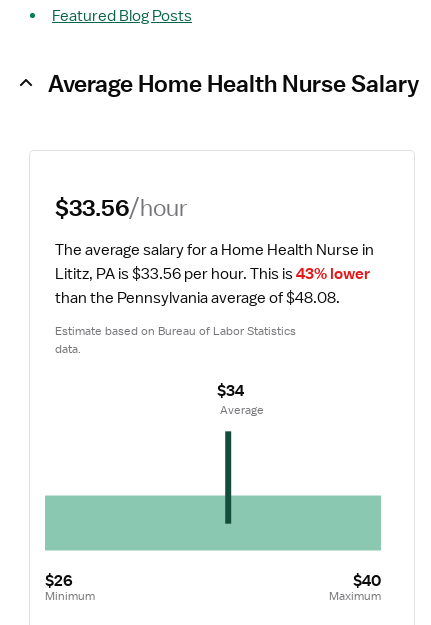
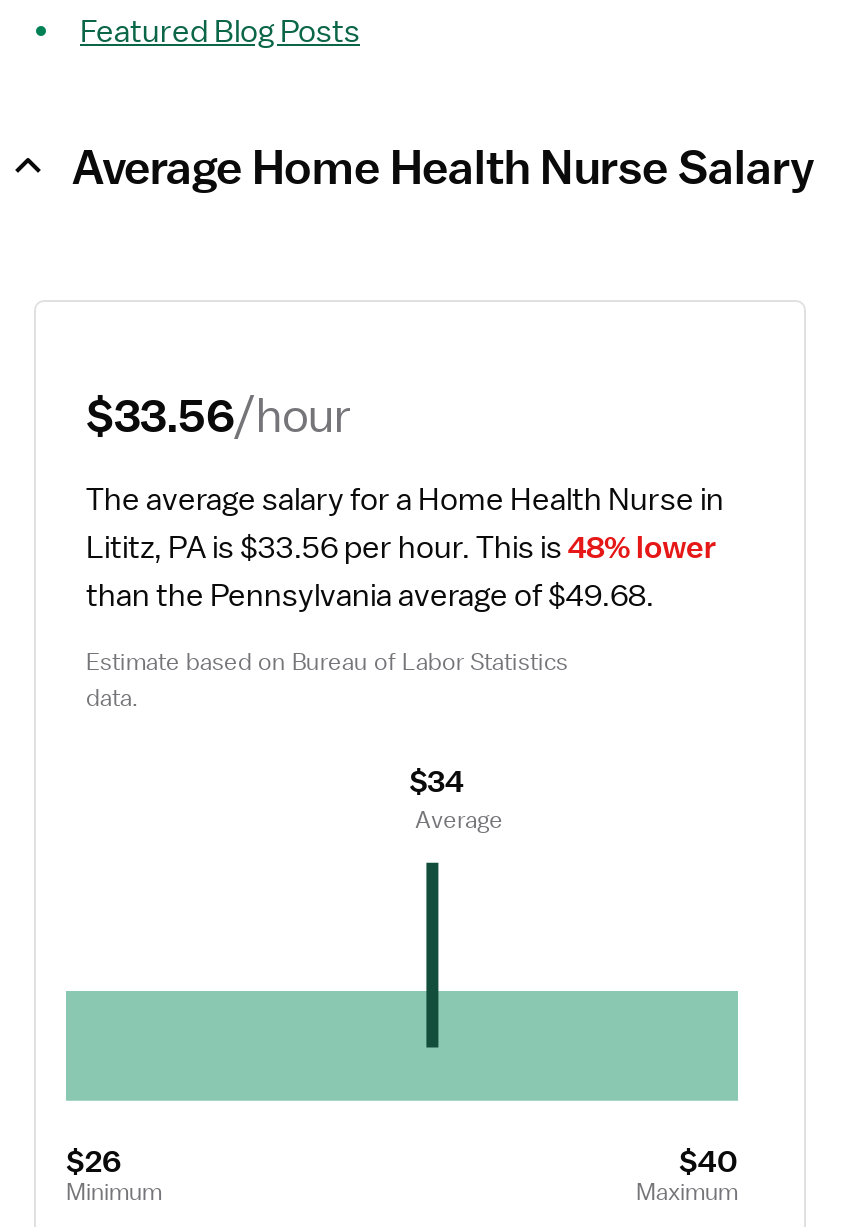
- Lititz, PA is $33.56 per hour. This is 43% lower
+ Lititz, PA is $33.56 per hour. This is 48% lower

- than the Pennsylvania average of $48.08.
+ than the Pennsylvania average of $49.68.
